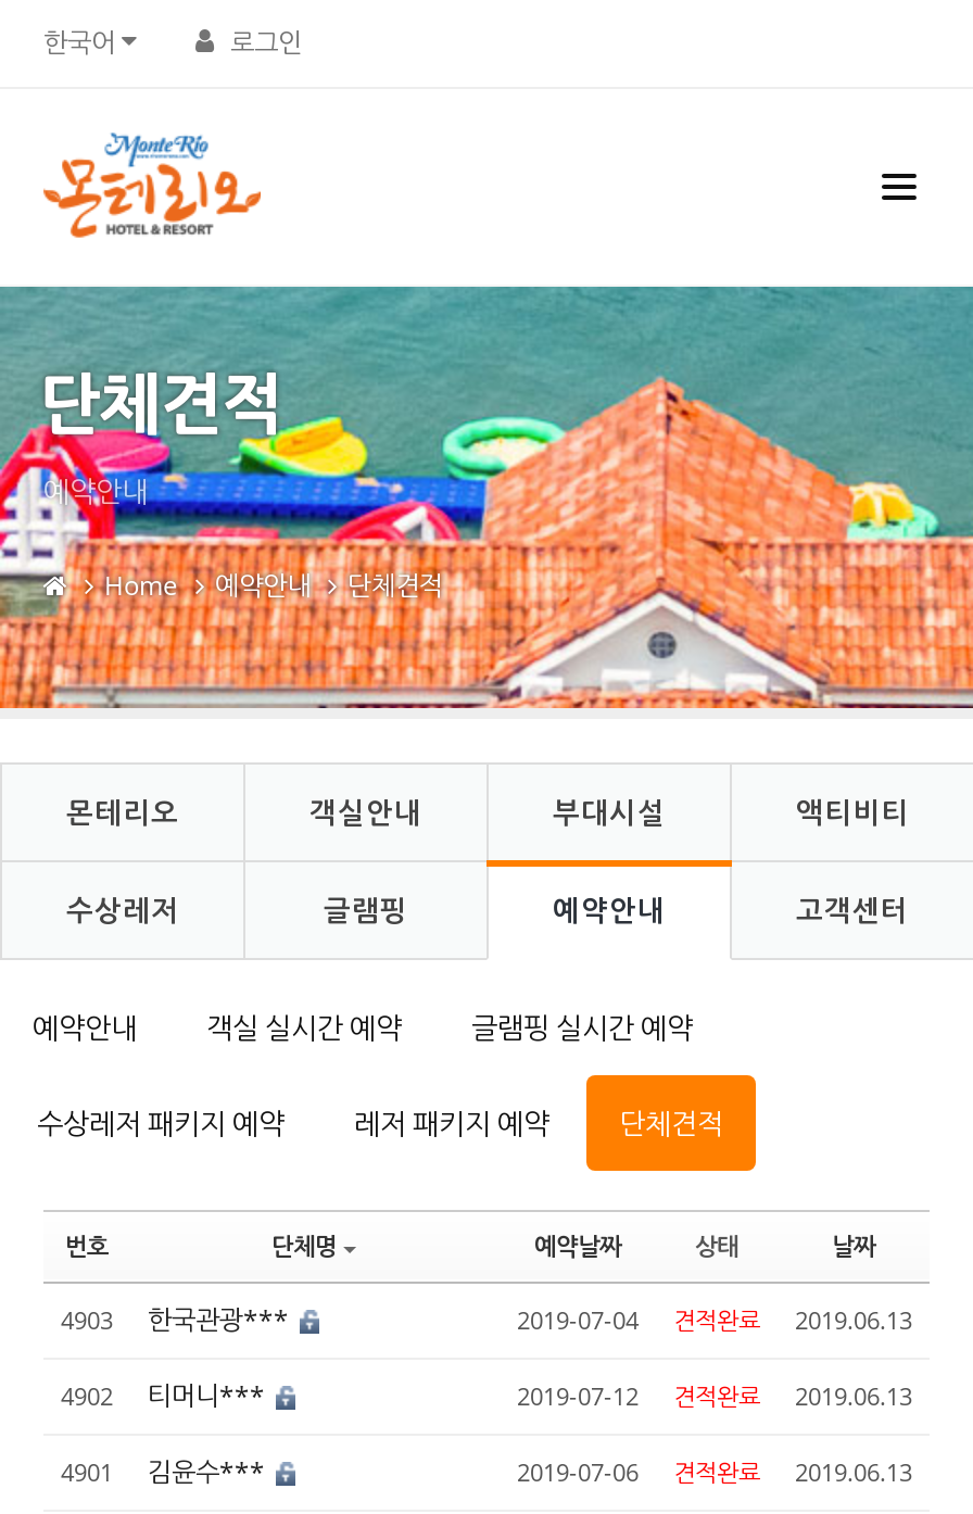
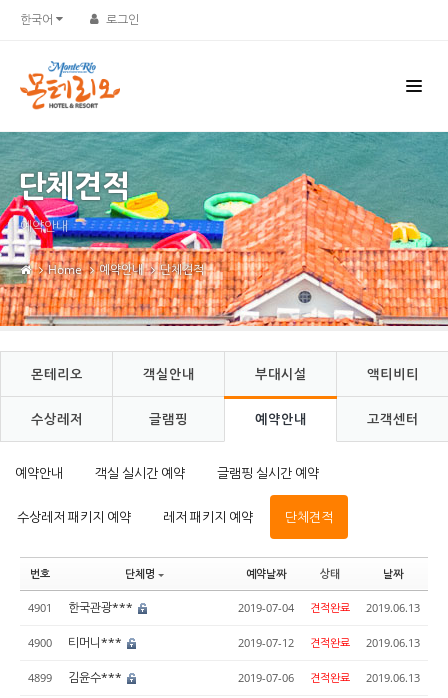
- 4903 한국관광***
+ 4901 한국관광***

- 4902 티머니***
+ 4900 티머니***

- 4901 김윤수***
+ 4899 김윤수***
